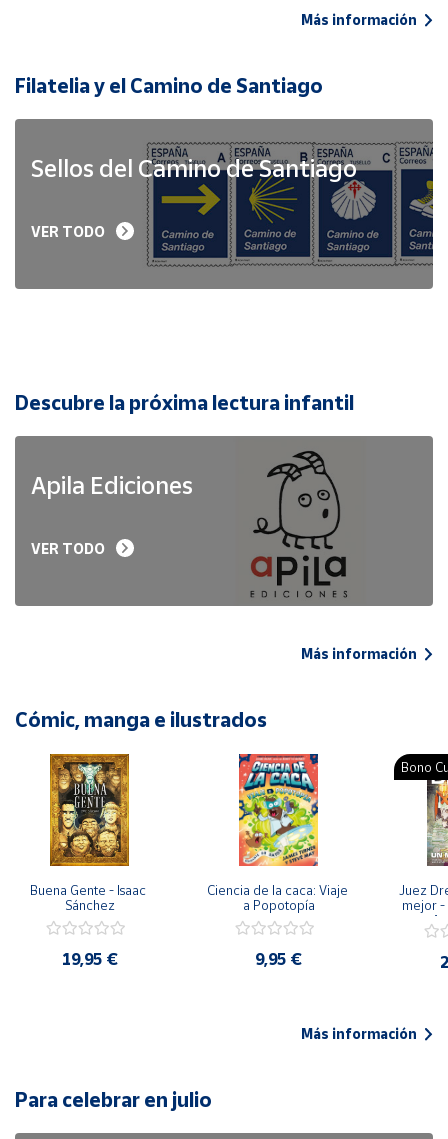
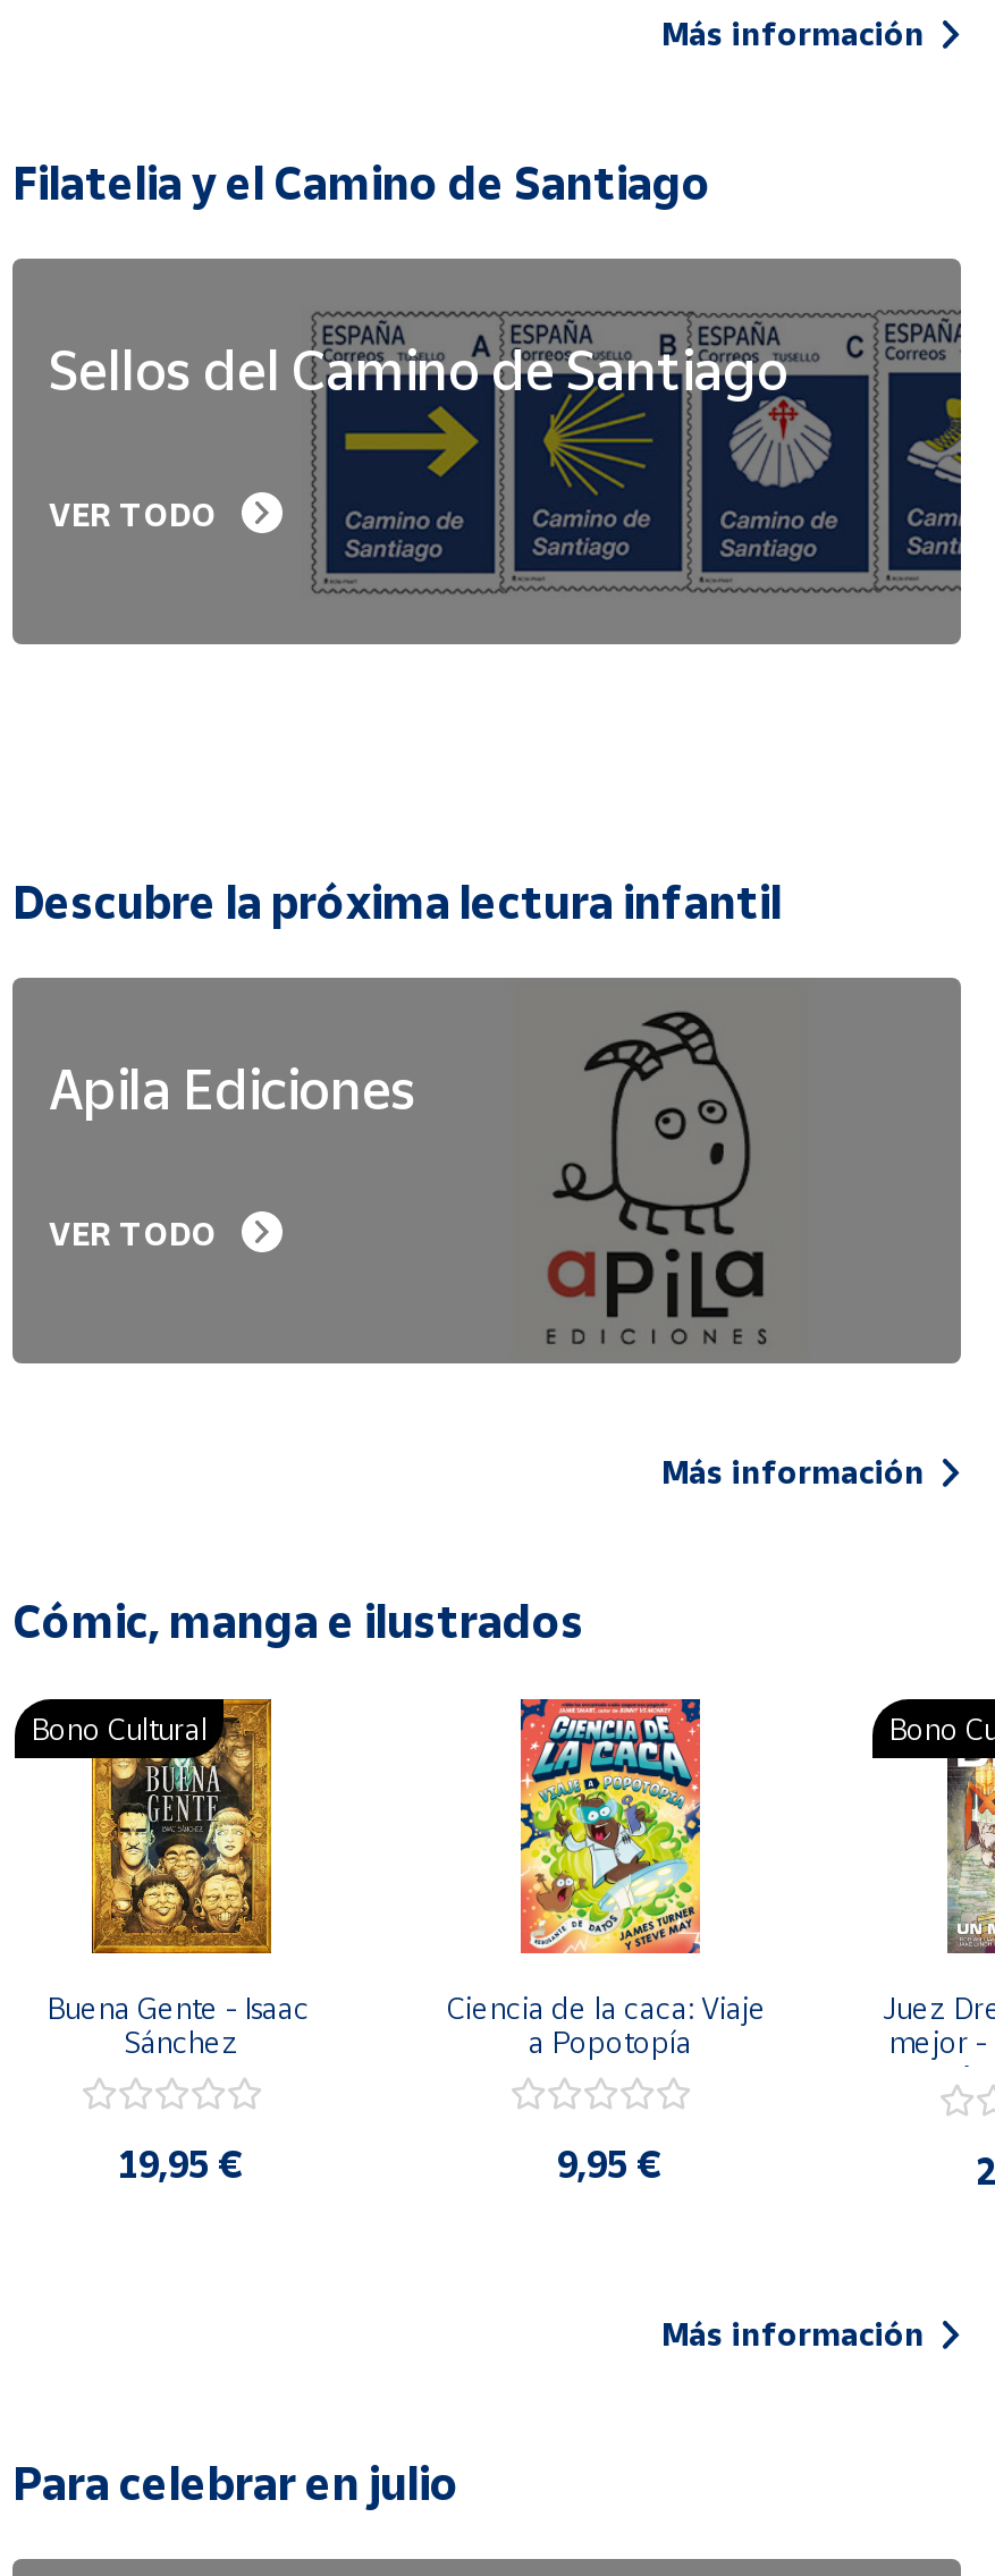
+ Bono Cultural
